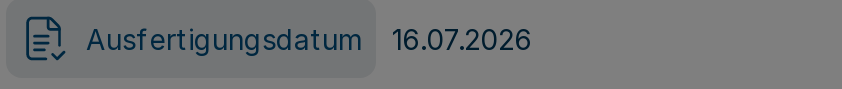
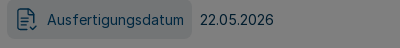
- Ausfertigungsdatum 16.07.2026
+ Ausfertigungsdatum 22.05.2026
